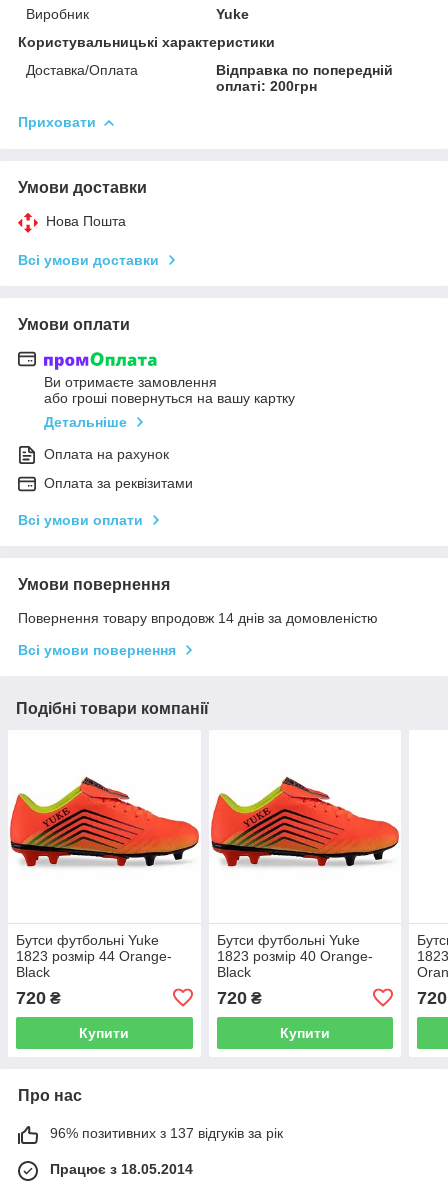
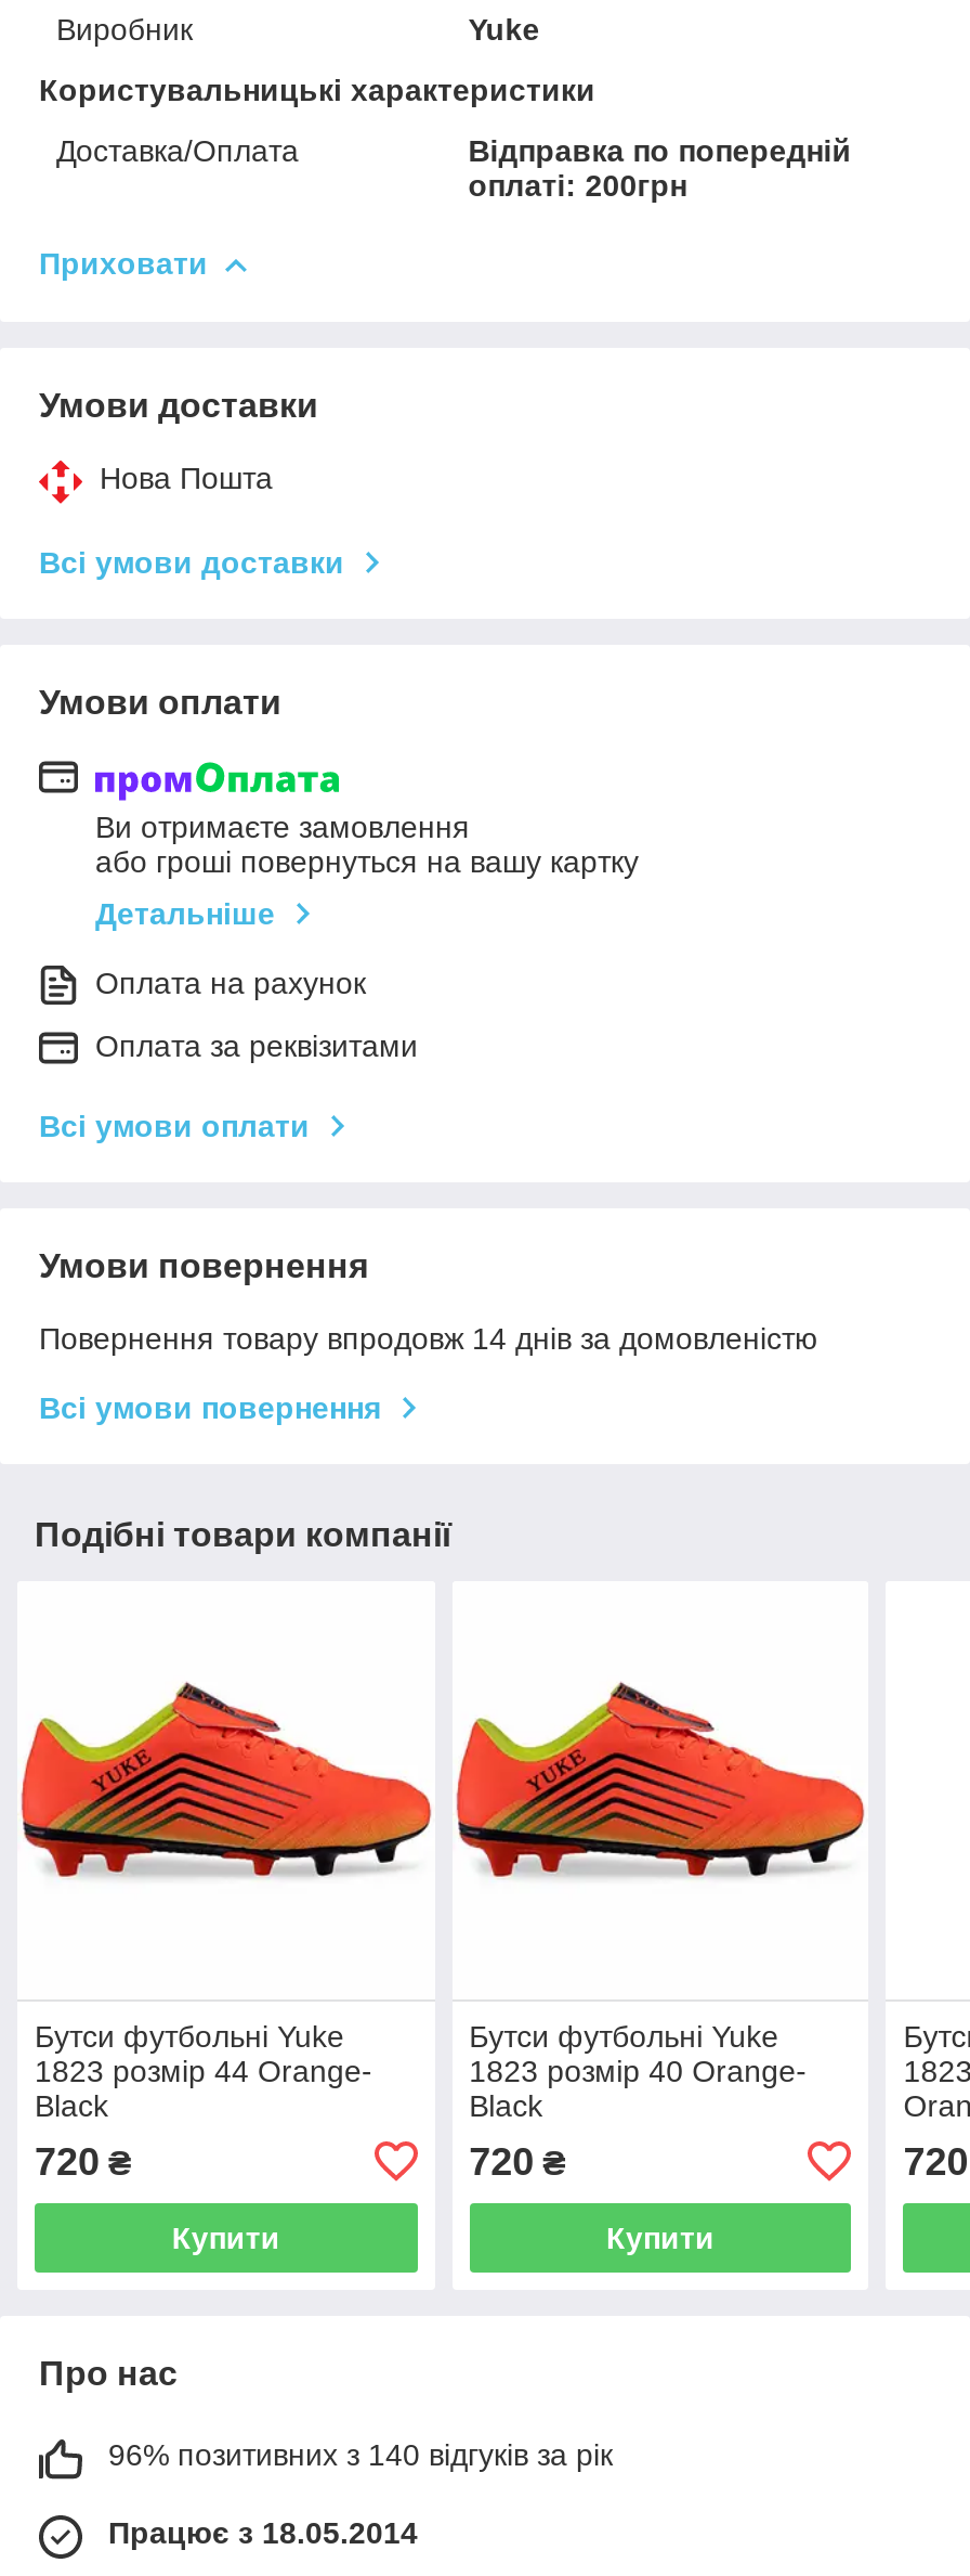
- 96% позитивних з 137 відгуків за рік
+ 96% позитивних з 140 відгуків за рік
